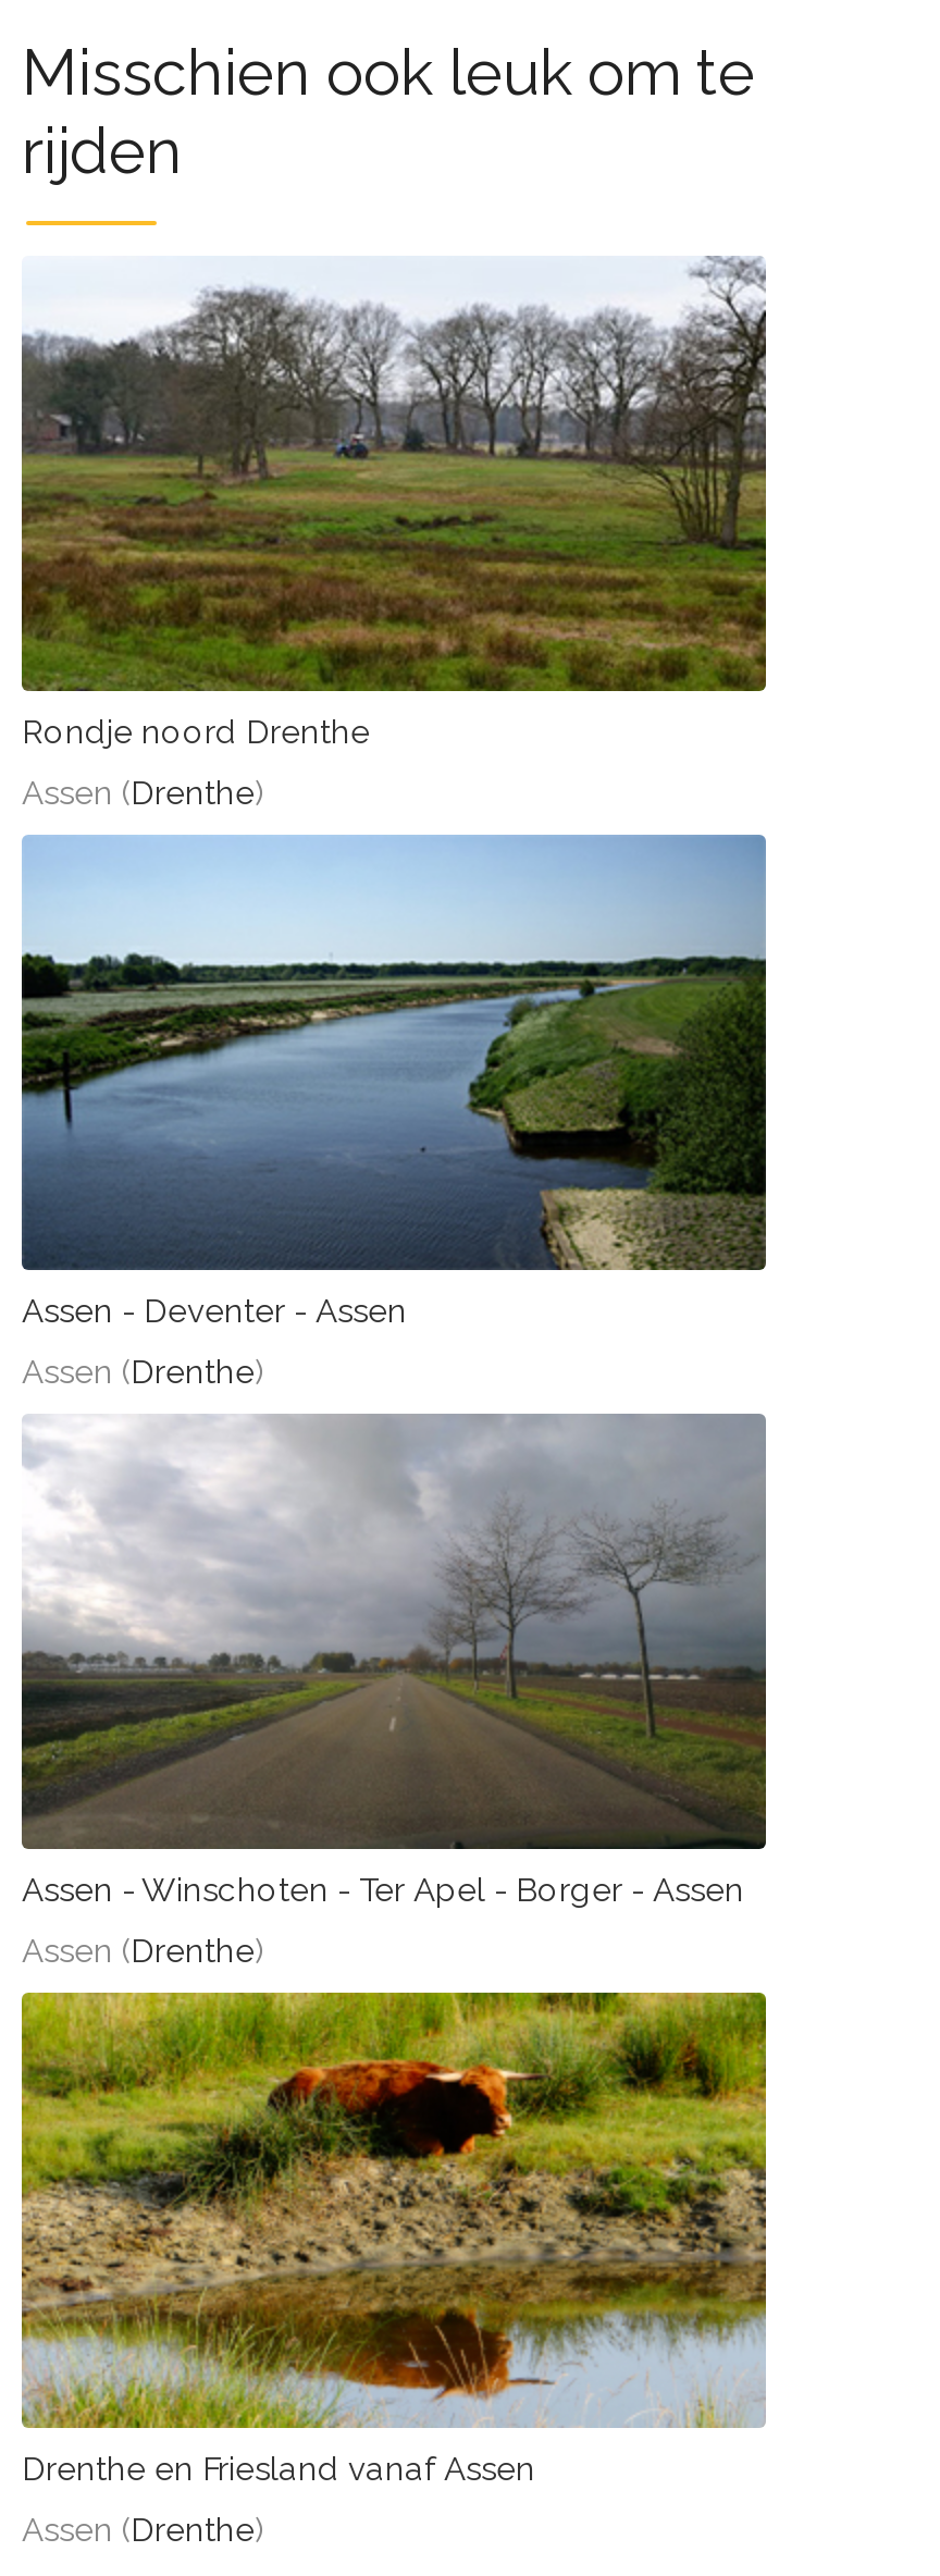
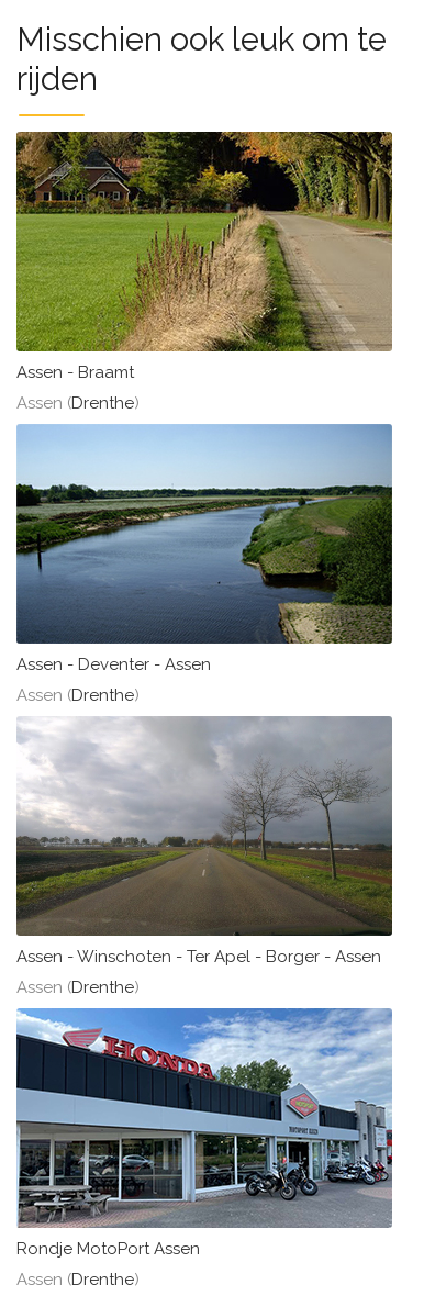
- [image]
- Rondje noord Drenthe
+ [image]
+ Assen - Braamt

- [image]
- Drenthe en Friesland vanaf Assen
+ [image]
+ Rondje MotoPort Assen
